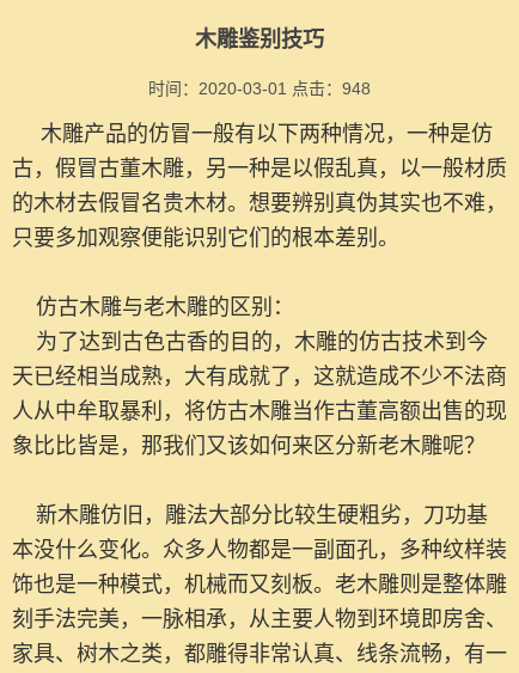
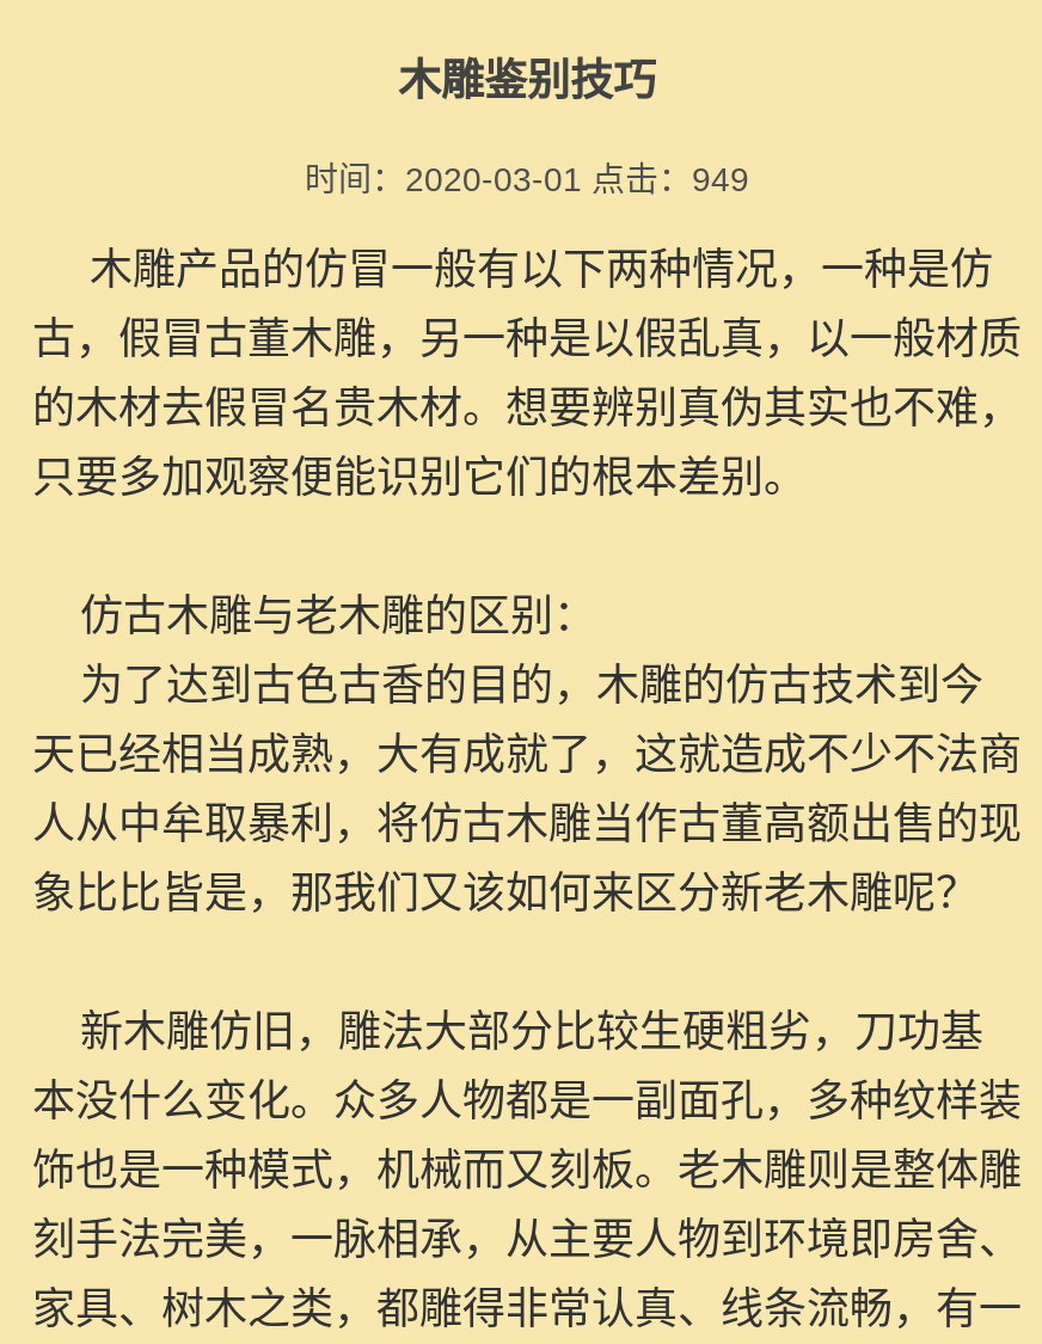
- 时间：2020-03-01 点击：948
+ 时间：2020-03-01 点击：949
